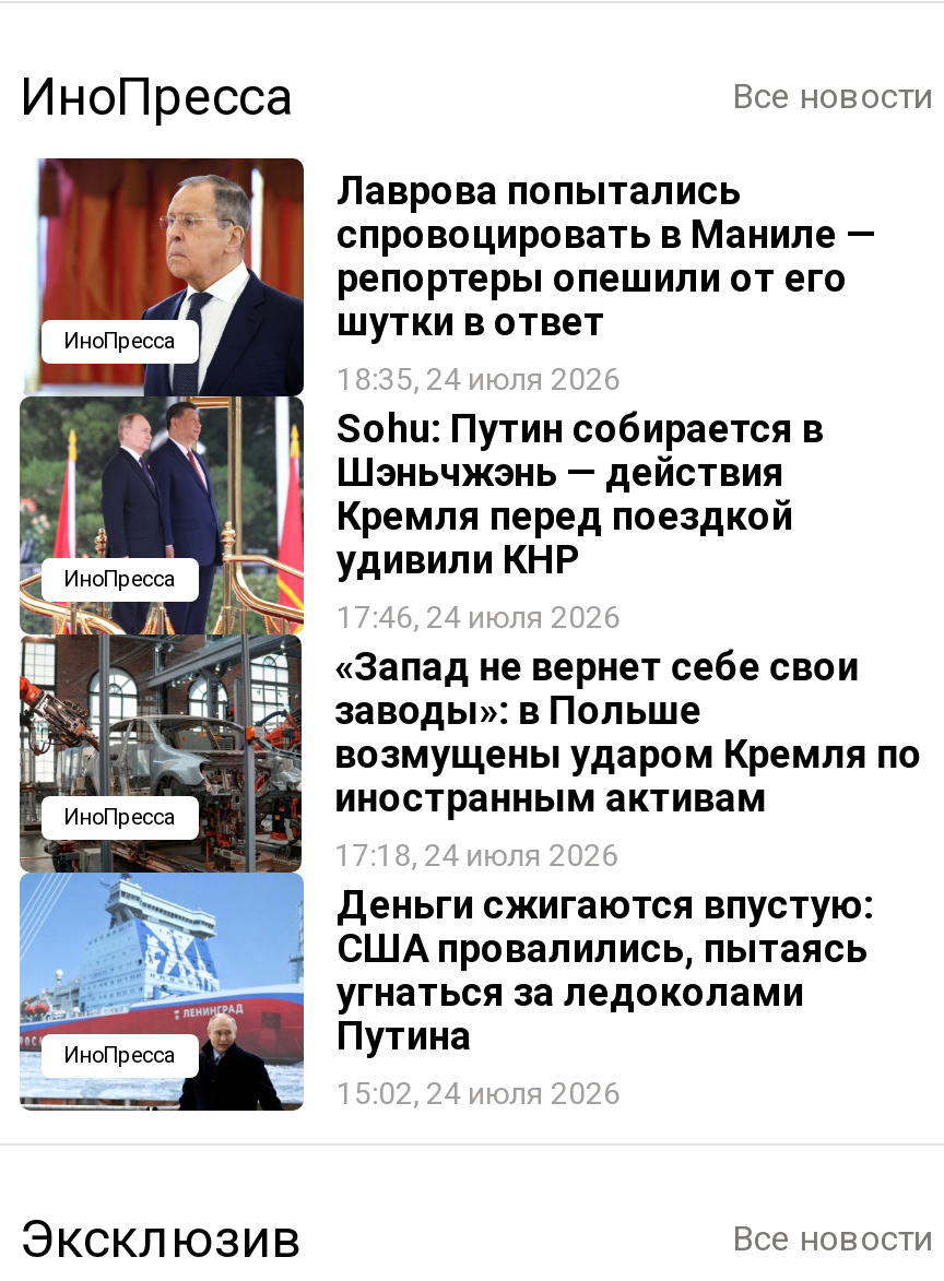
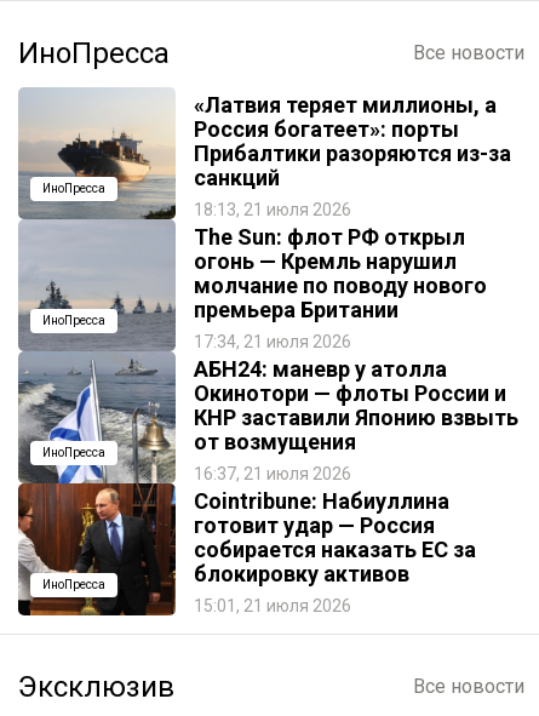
- [image]
- «Запад не вернет себе свои
- заводы»: в Польше
- возмущены ударом Кремля по
- иностранным активам
- 17:18, 24 июля 2026
+ [image]
+ АБН24: маневр у атолла
+ Окинотори — флоты России и
+ КНР заставили Японию взвыть
+ от возмущения
+ 16:37, 21 июля 2026

- Лаврова попытались
- спровоцировать в Маниле —
- репортеры опешили от его
- шутки в ответ
- 18:35, 24 июля 2026
+ «Латвия теряет миллионы, а
+ Россия богатеет»: порты
+ Прибалтики разоряются из-за
+ санкций
+ 18:13, 21 июля 2026

- Sohu: Путин собирается в
- Шэньчжэнь — действия
- Кремля перед поездкой
- удивили КНР
- 17:46, 24 июля 2026
+ The Sun: флот РФ открыл
+ огонь — Кремль нарушил
+ молчание по поводу нового
+ премьера Британии
+ 17:34, 21 июля 2026

- Деньги сжигаются впустую:
- США провалились, пытаясь
- угнаться за ледоколами
- Путина
- 15:02, 24 июля 2026
+ Cointribune: Набиуллина
+ готовит удар — Россия
+ собирается наказать EC за
+ блокировку активов
+ 15:01, 21 июля 2026
